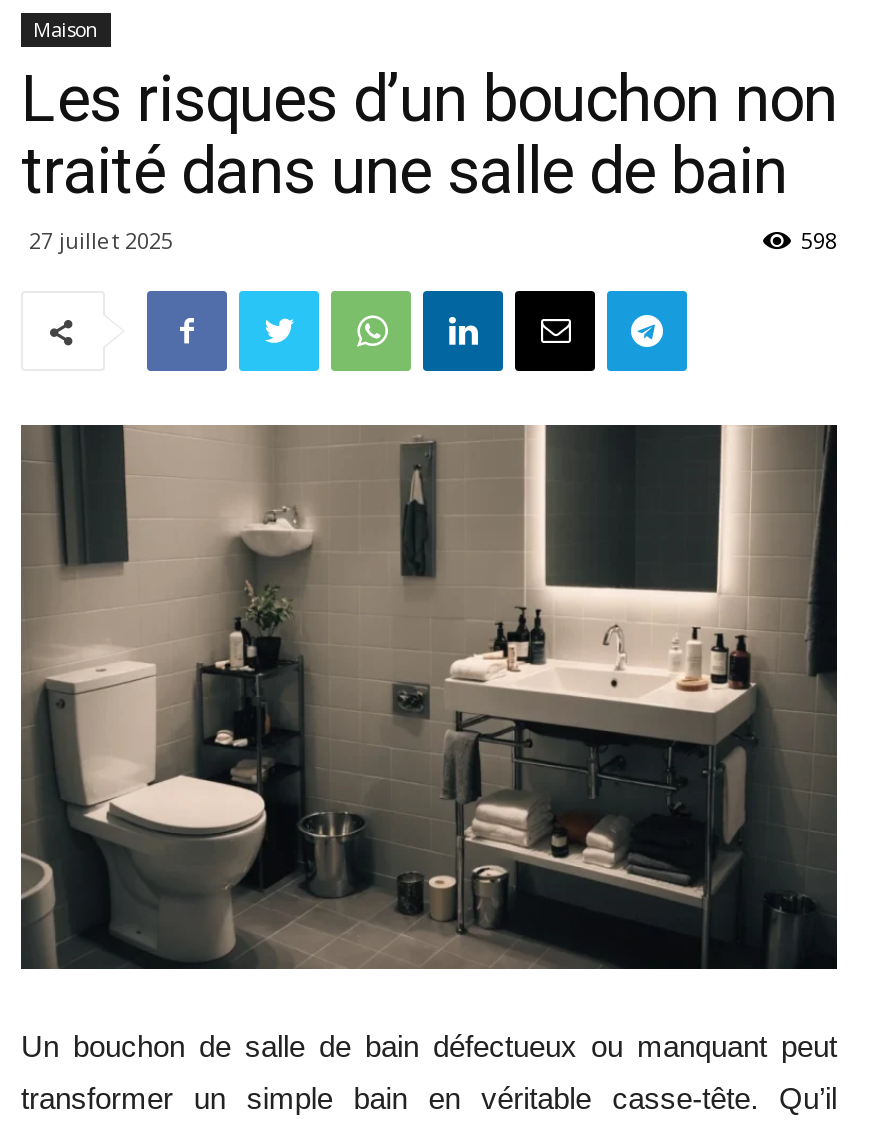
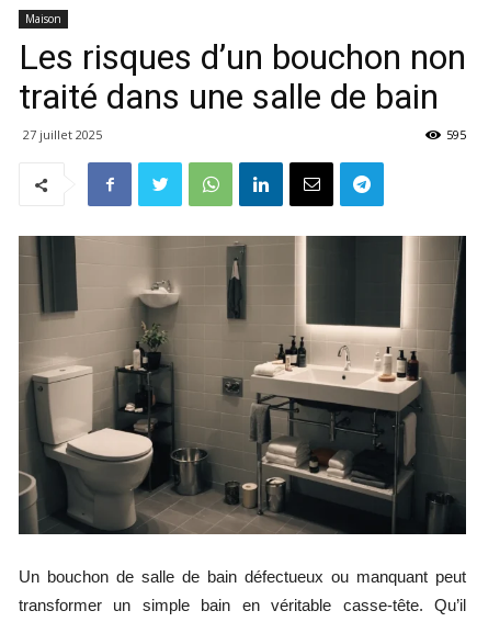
- 598
+ 595
